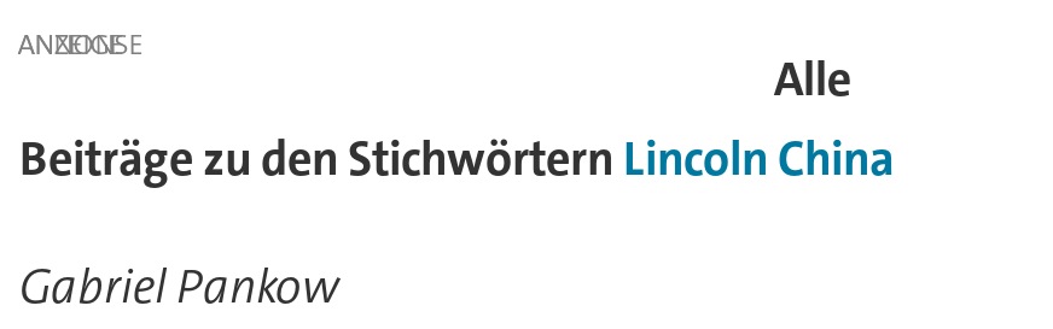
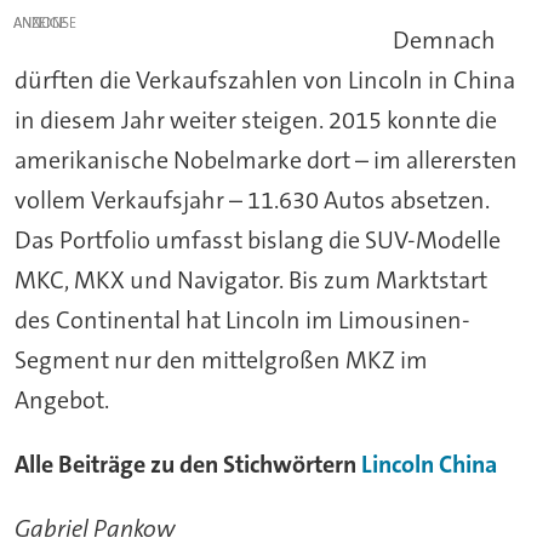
- Alle
- Beiträge zu den Stichwörtern Lincoln China
+ Demnach
+ dürften die Verkaufszahlen von Lincoln in China
+ in diesem Jahr weiter steigen. 2015 konnte die
+ amerikanische Nobelmarke dort – im allerersten
+ vollem Verkaufsjahr – 11.630 Autos absetzen.
+ Das Portfolio umfasst bislang die SUV-Modelle
+ MKC, MKX und Navigator. Bis zum Marktstart
+ des Continental hat Lincoln im Limousinen-
+ Segment nur den mittelgroßen MKZ im
+ Angebot.
+ Alle Beiträge zu den Stichwörtern Lincoln China
